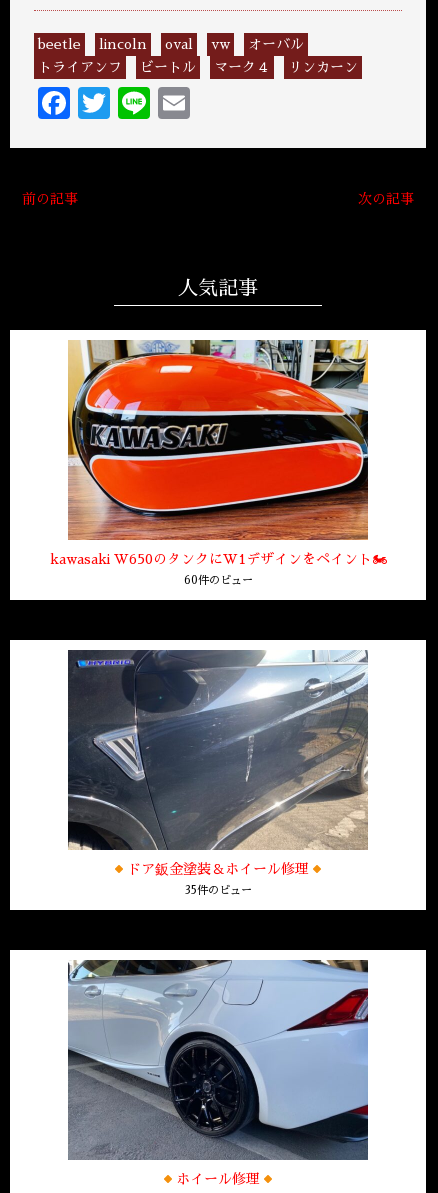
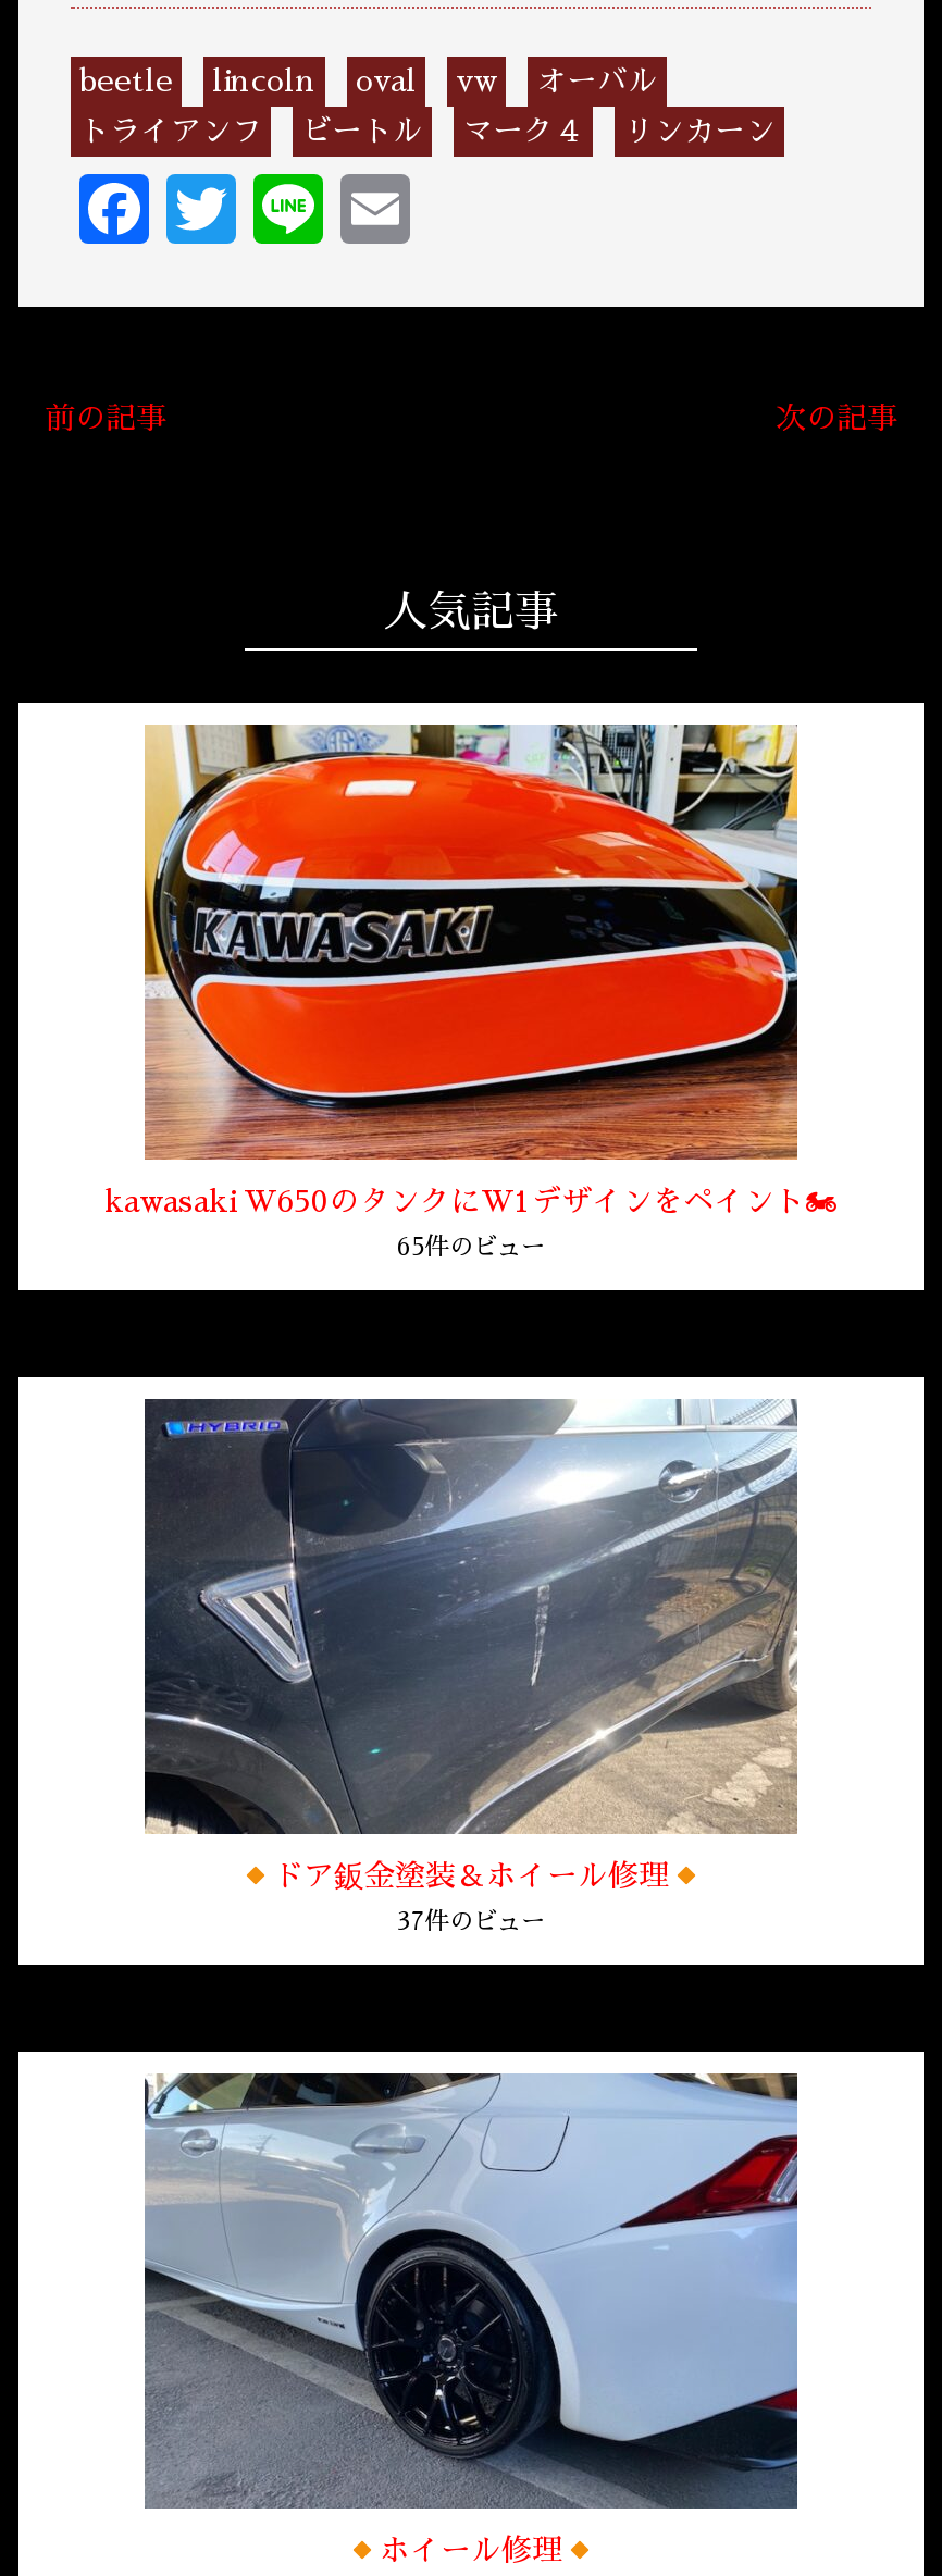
- 60件のビュー
+ 65件のビュー

- 35件のビュー
+ 37件のビュー
